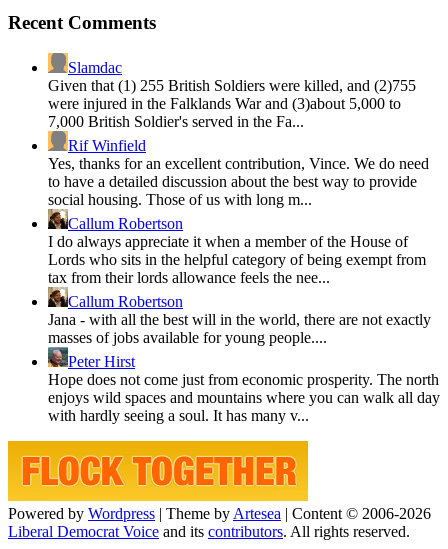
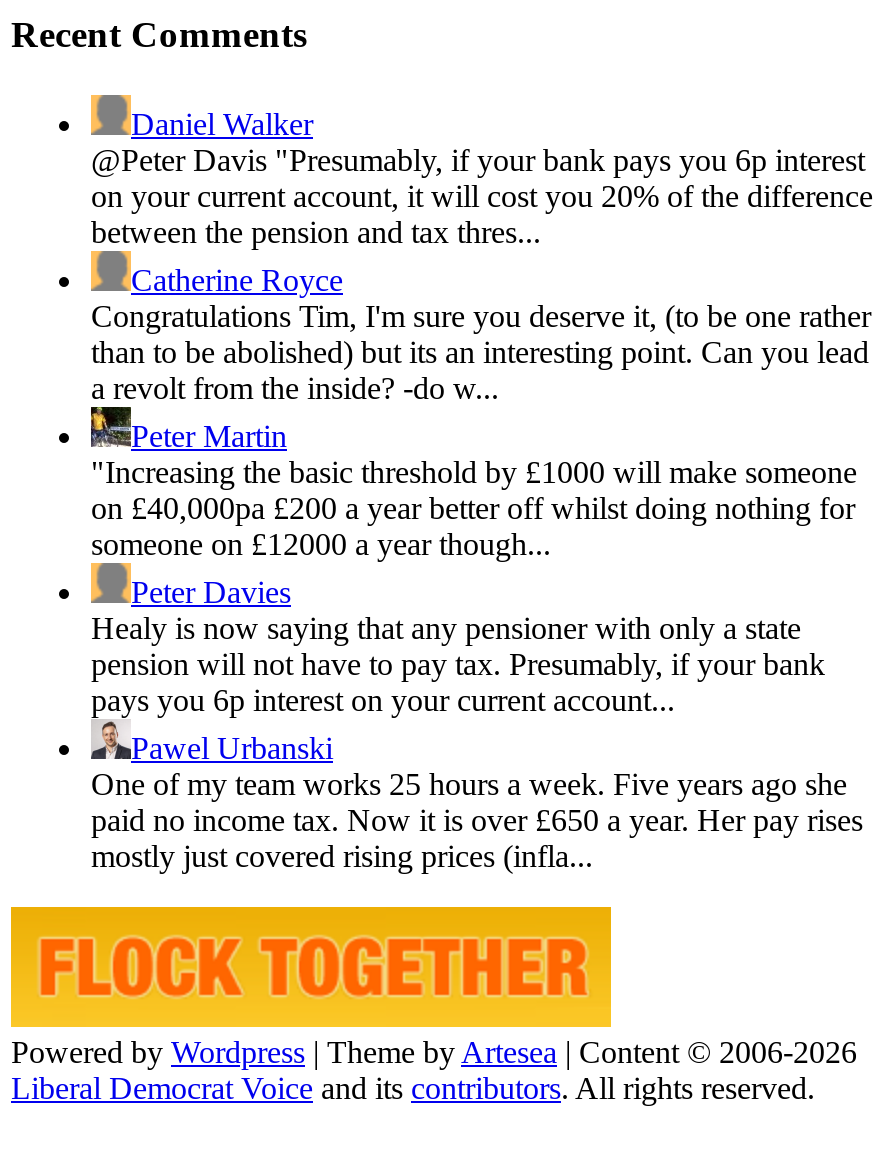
- Slamdac
- Given that (1) 255 British Soldiers were killed, and (2)755
- were injured in the Falklands War and (3)about 5,000 to
- 7,000 British Soldier's served in the Fa...
- Rif Winfield
- Yes, thanks for an excellent contribution, Vince. We do need
- to have a detailed discussion about the best way to provide
- social housing. Those of us with long m...
- Callum Robertson
- I do always appreciate it when a member of the House of
- Lords who sits in the helpful category of being exempt from
- tax from their lords allowance feels the nee...
- Callum Robertson
- Jana - with all the best will in the world, there are not exactly
- masses of jobs available for young people....
- Peter Hirst
- Hope does not come just from economic prosperity. The north
- enjoys wild spaces and mountains where you can walk all day
- with hardly seeing a soul. It has many v...
+ Daniel Walker
+ @Peter Davis "Presumably, if your bank pays you 6p interest
+ on your current account, it will cost you 20% of the difference
+ between the pension and tax thres...
+ Catherine Royce
+ Congratulations Tim, I'm sure you deserve it, (to be one rather
+ than to be abolished) but its an interesting point. Can you lead
+ a revolt from the inside? -do w...
+ Peter Martin
+ "Increasing the basic threshold by £1000 will make someone
+ on £40,000pa £200 a year better off whilst doing nothing for
+ someone on £12000 a year though...
+ Peter Davies
+ Healy is now saying that any pensioner with only a state
+ pension will not have to pay tax. Presumably, if your bank
+ pays you 6p interest on your current account...
+ Pawel Urbanski
+ One of my team works 25 hours a week. Five years ago she
+ paid no income tax. Now it is over £650 a year. Her pay rises
+ mostly just covered rising prices (infla...
